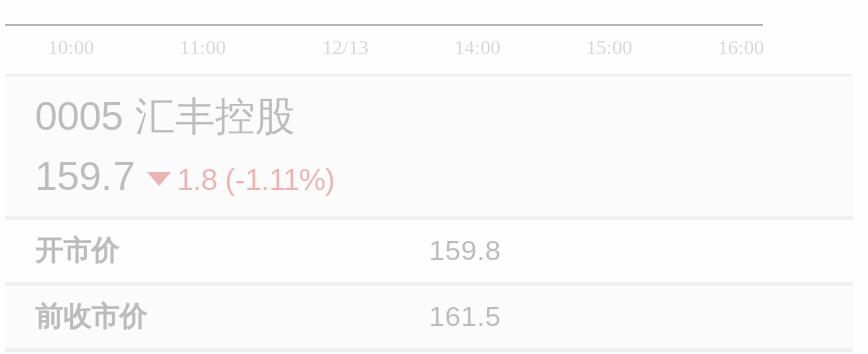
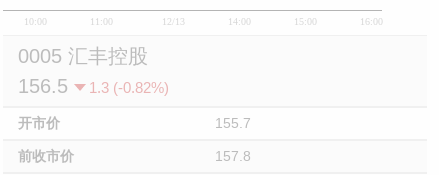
- 159.7
+ 156.5

- 1.8 (-1.11%)
+ 1.3 (-0.82%)

- 159.8
+ 155.7

- 161.5
+ 157.8
